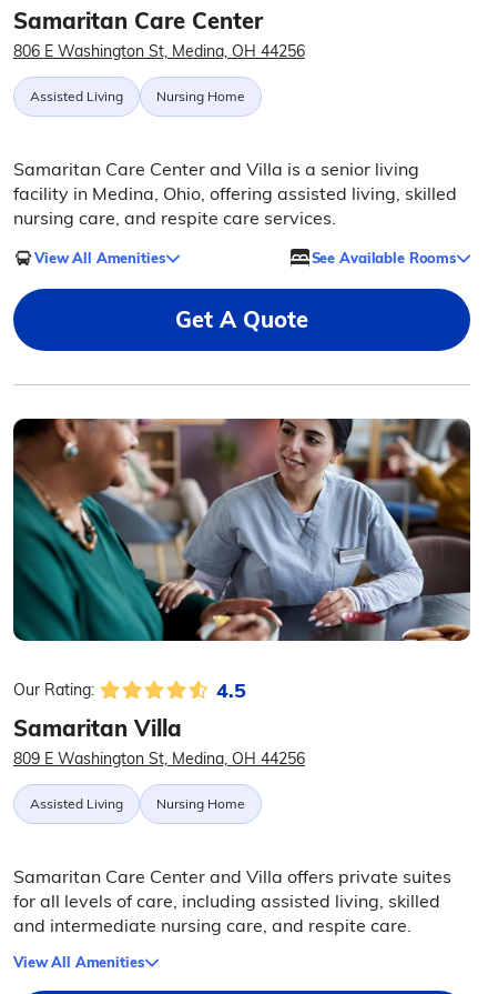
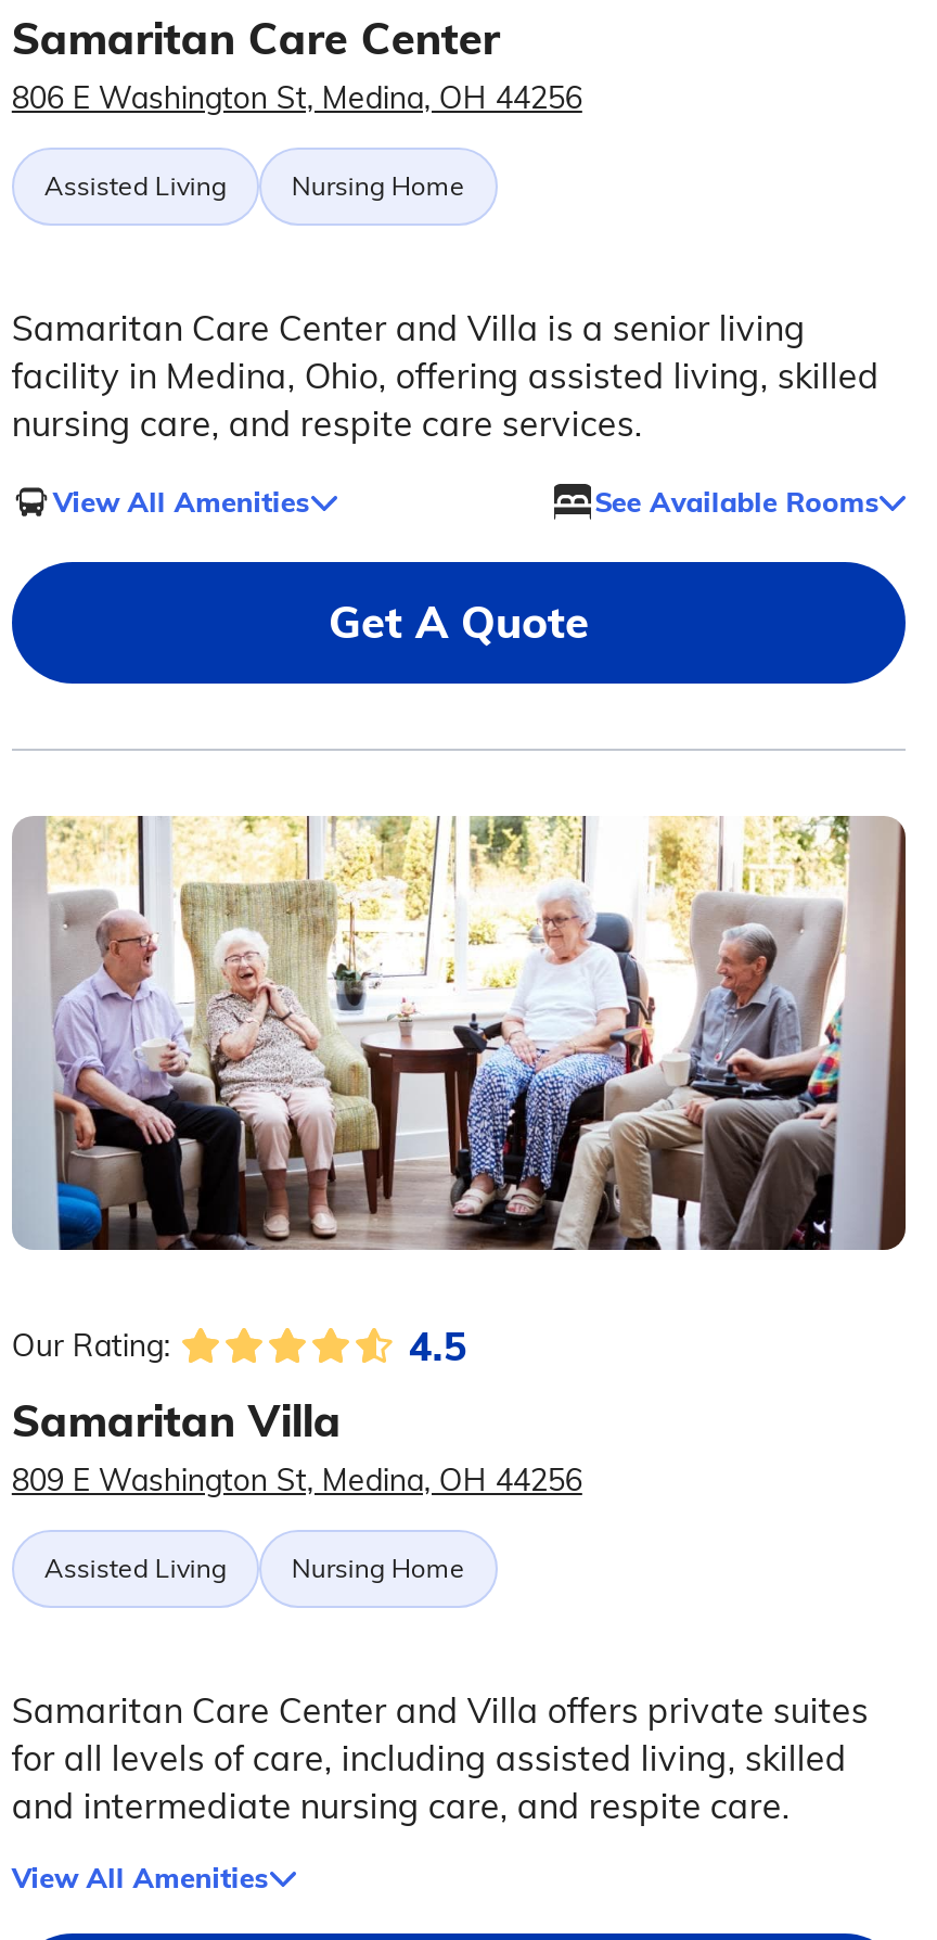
- [image]
+ [image]
